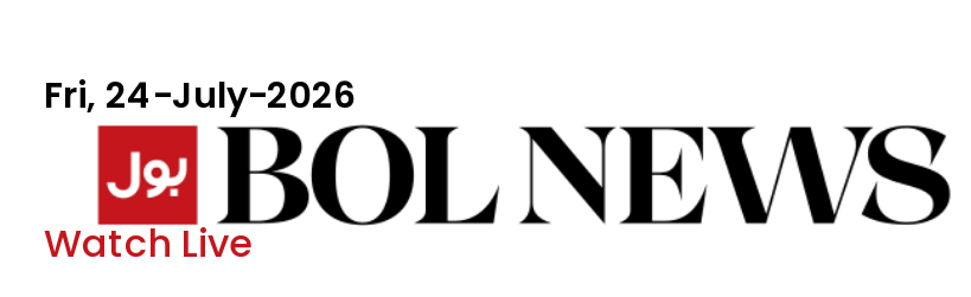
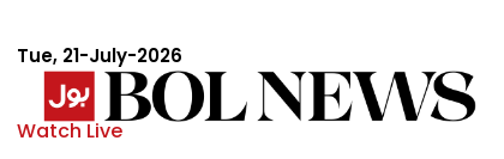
- Fri, 24-July-2026
+ Tue, 21-July-2026
